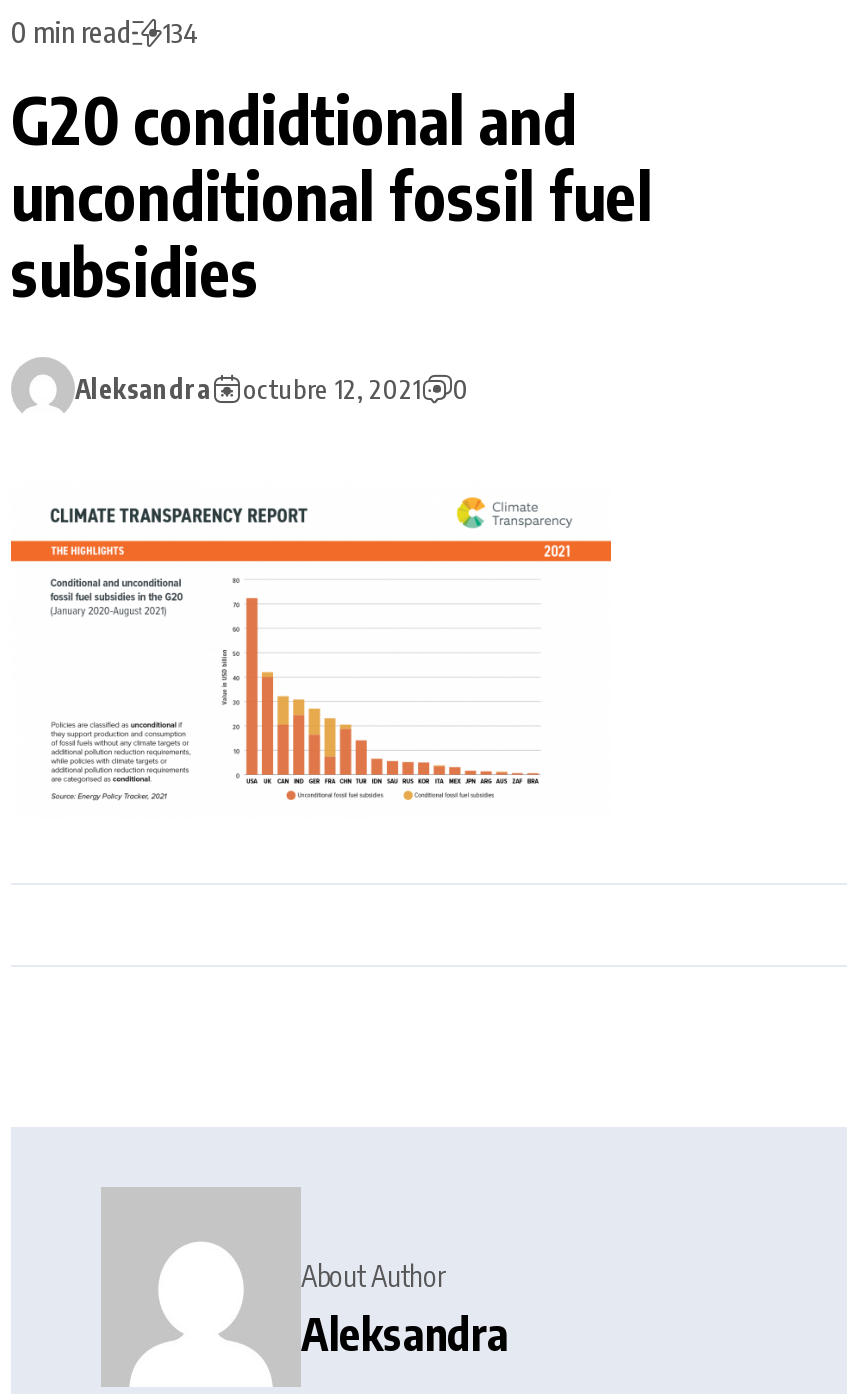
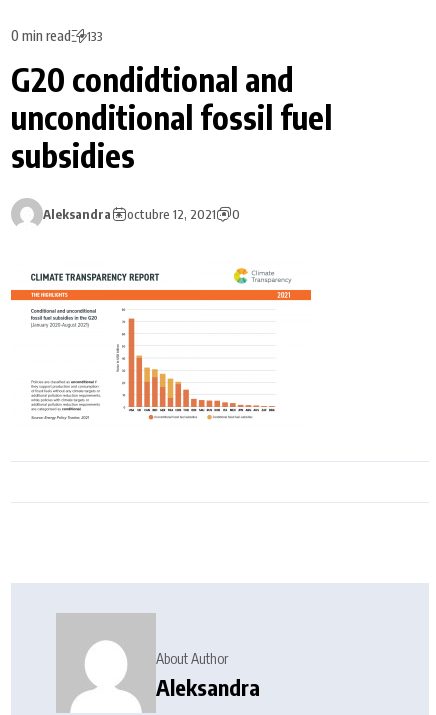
- 0 min read 134
+ 0 min read 133
